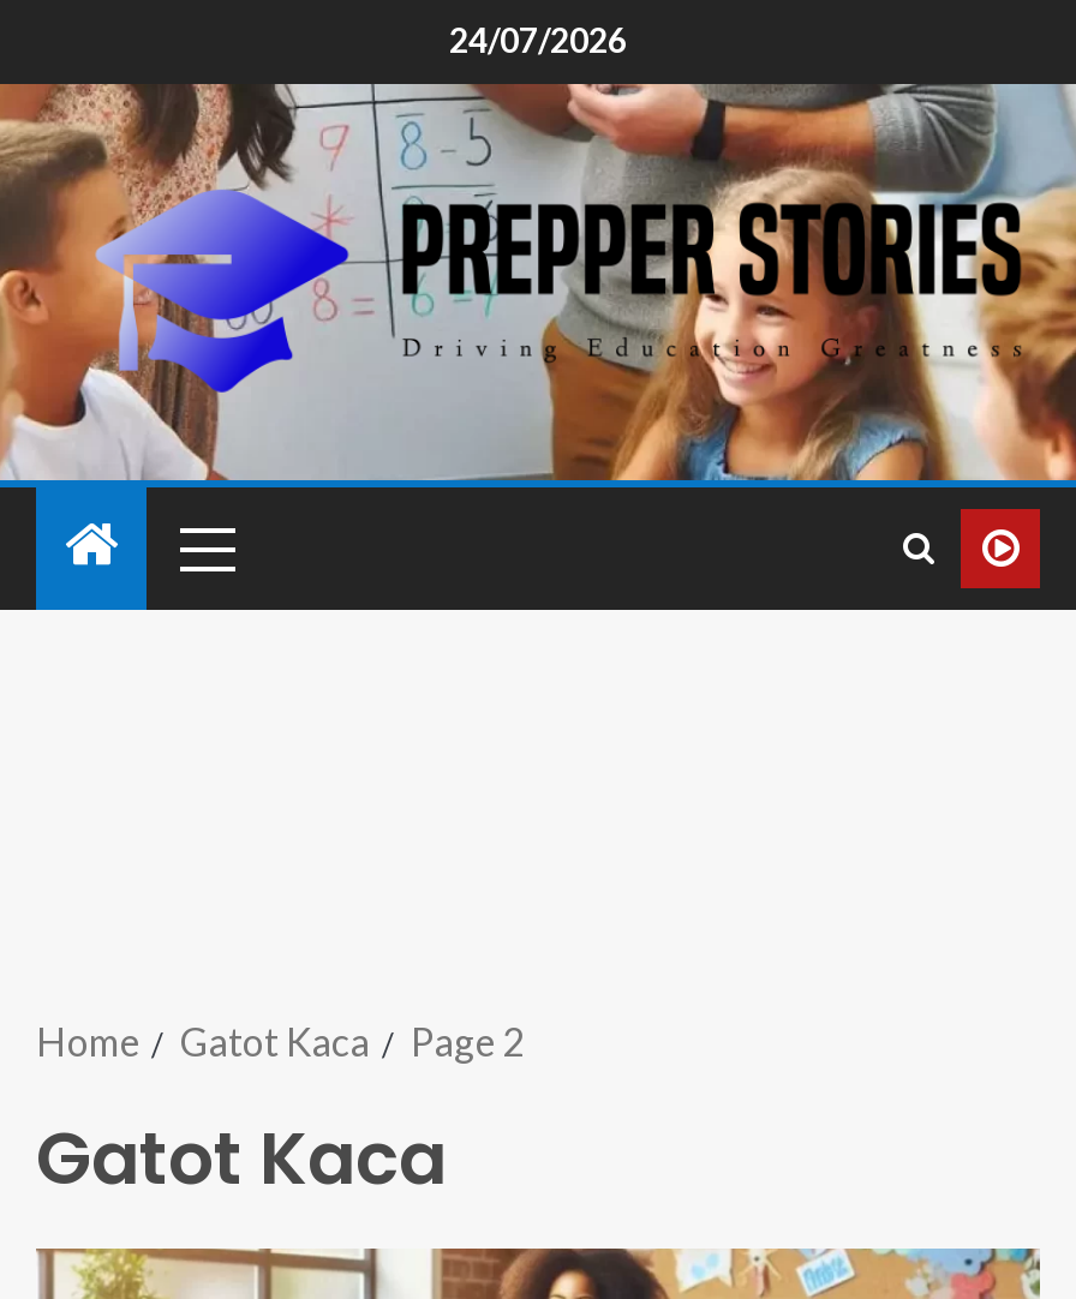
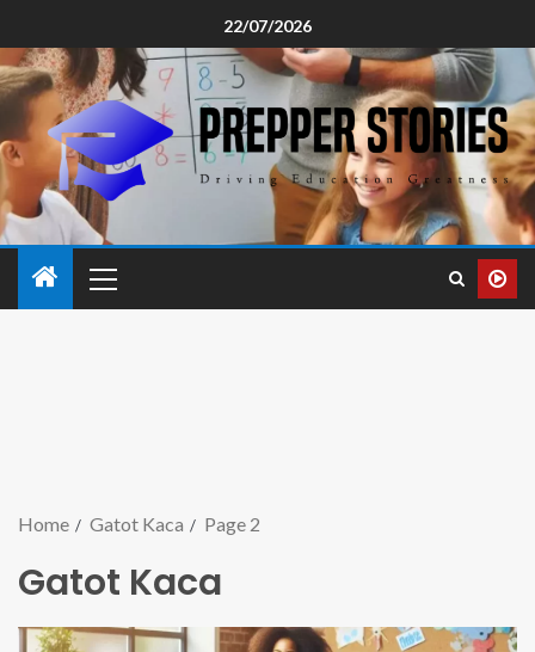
- 24/07/2026
+ 22/07/2026
